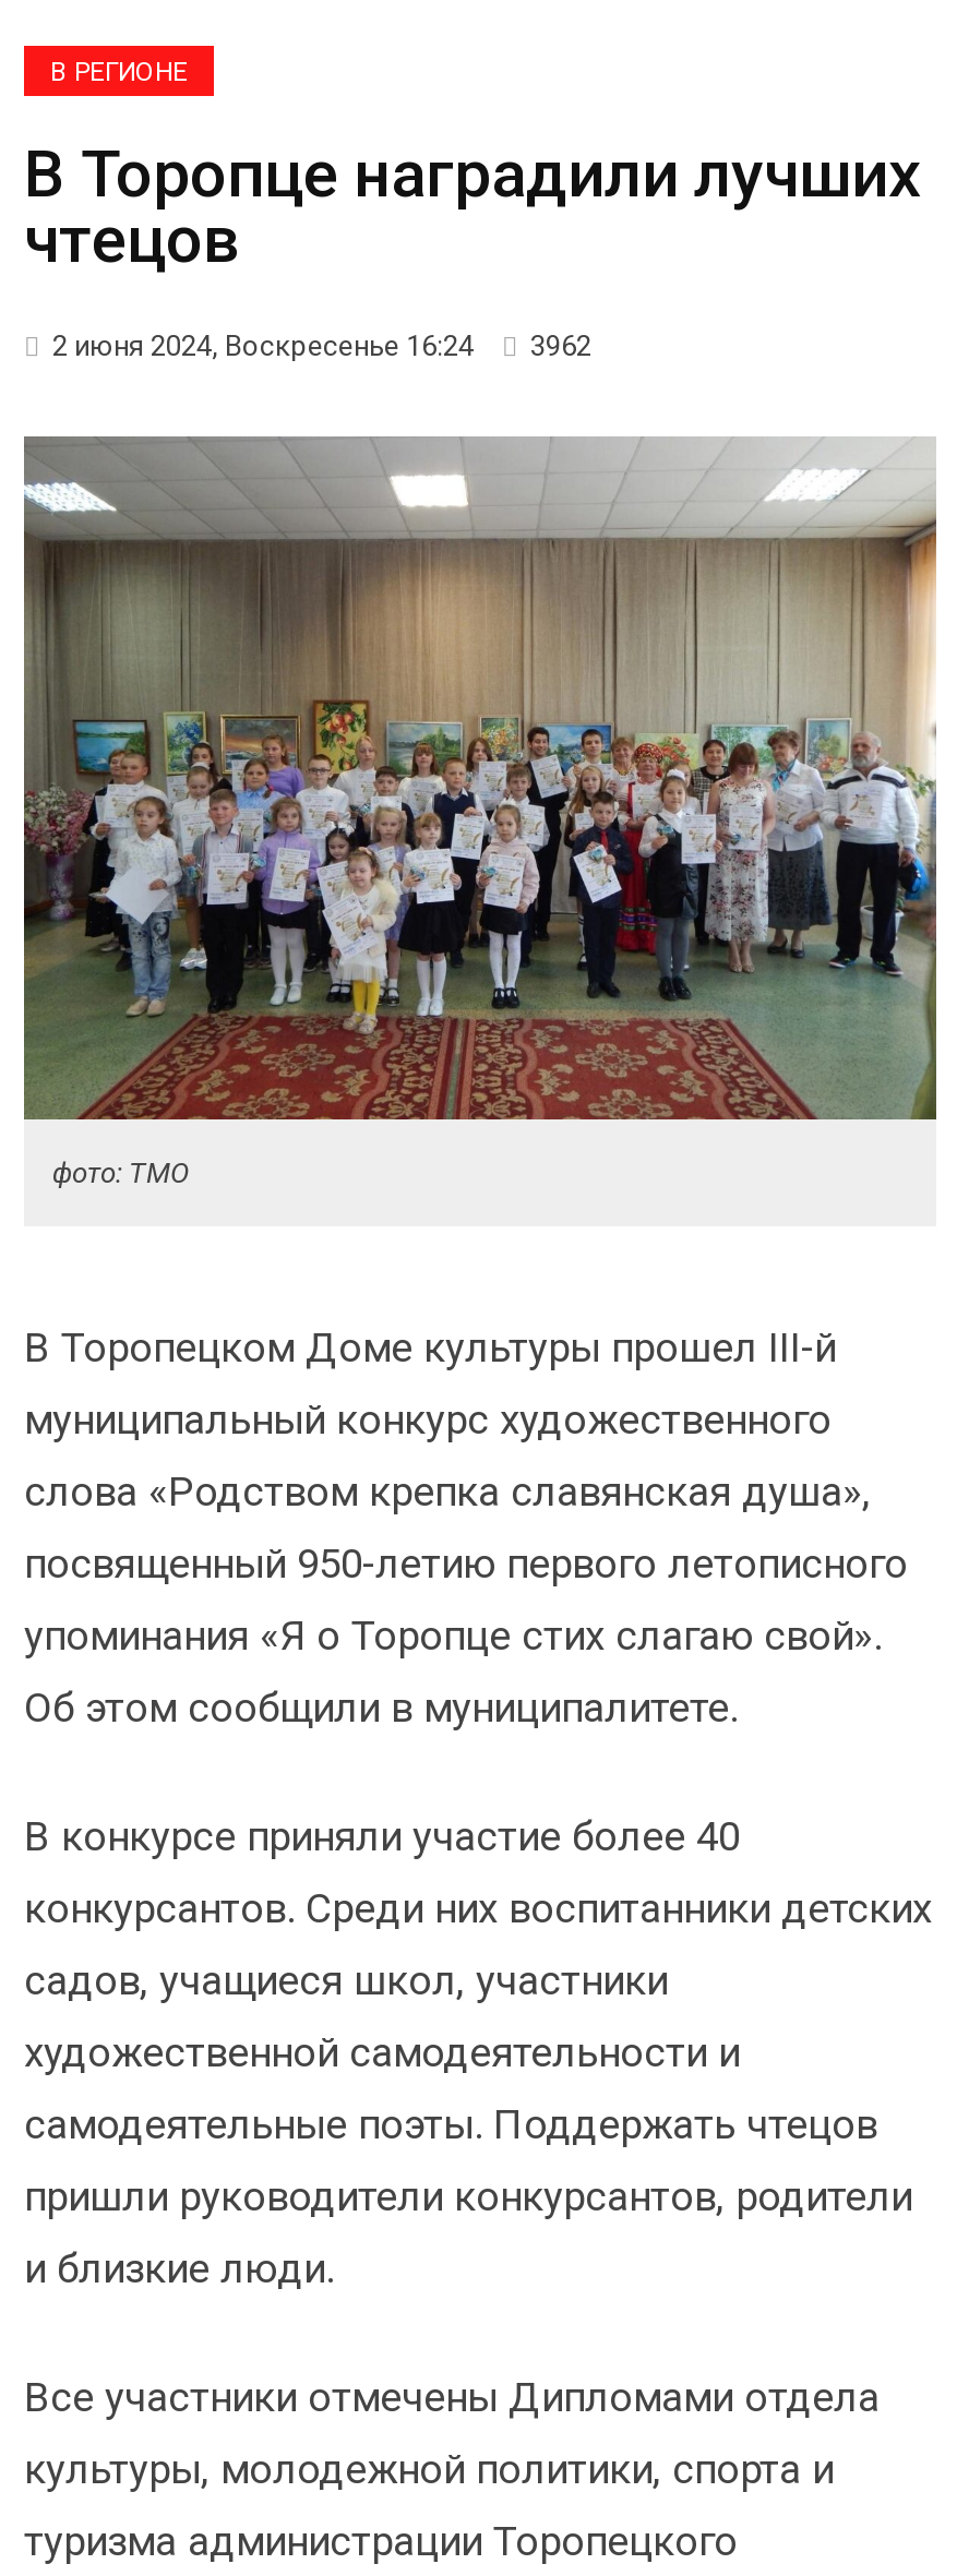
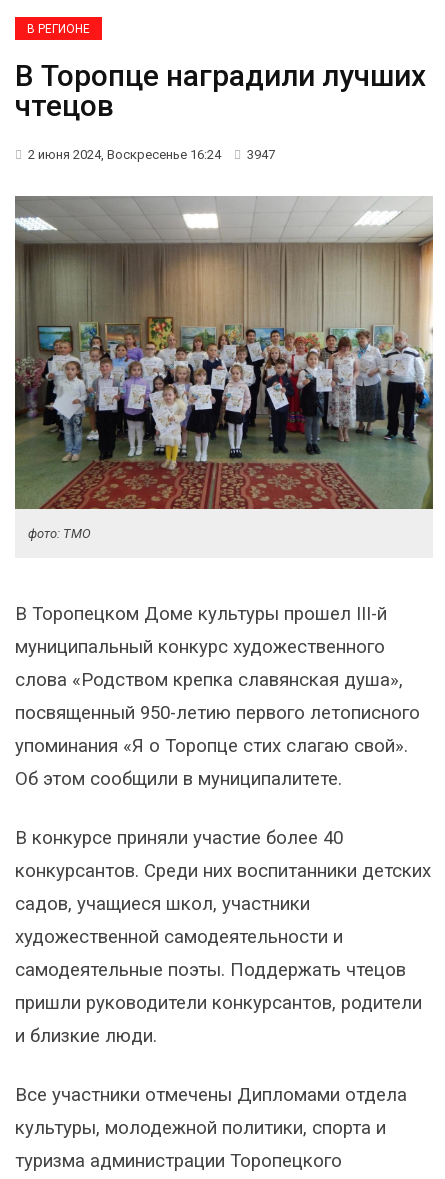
- 2 июня 2024, Воскресенье 16:24 3962
+ 2 июня 2024, Воскресенье 16:24 3947
